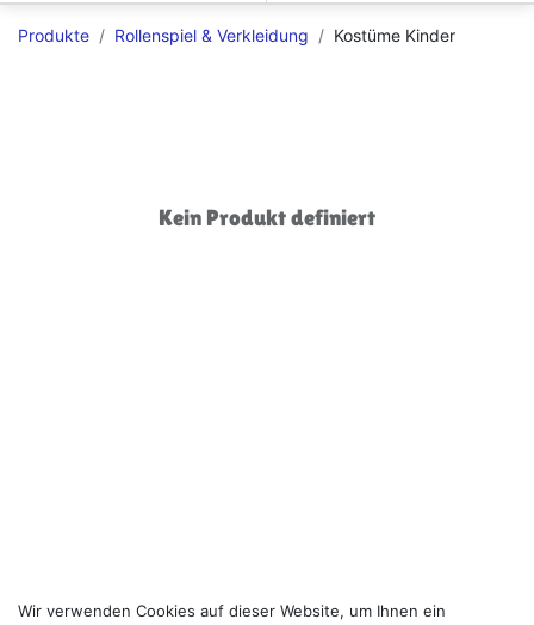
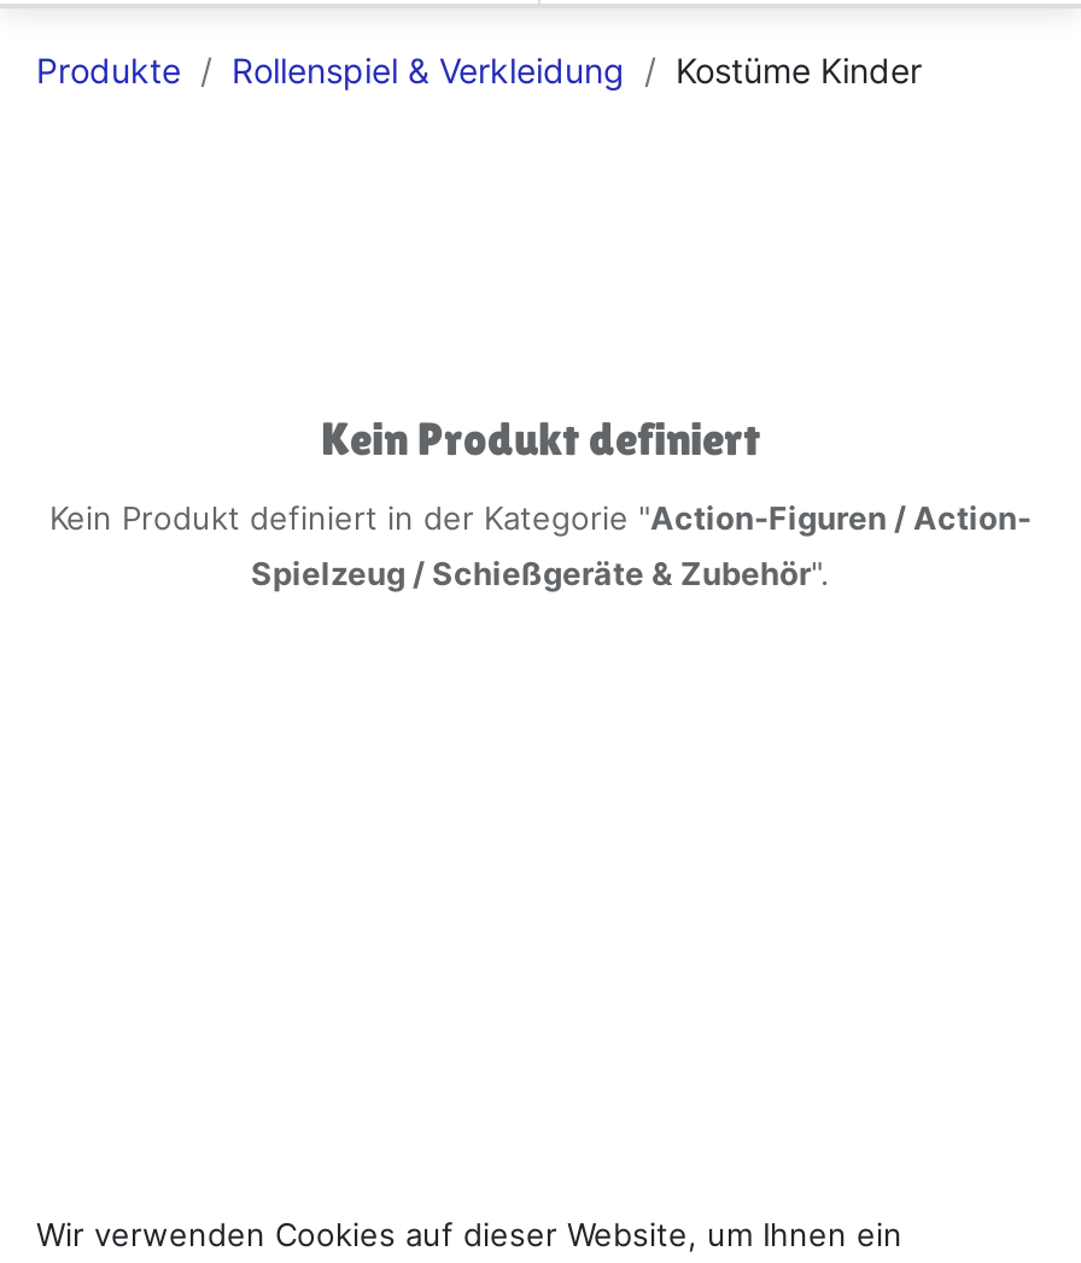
+ Kein Produkt definiert in der Kategorie "Action-Figuren / Action-
+ Spielzeug / Schießgeräte & Zubehör".
